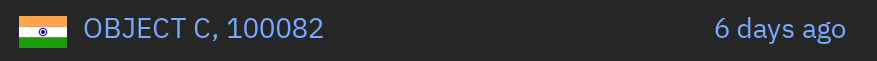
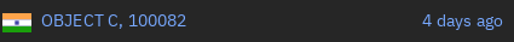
- 6 days ago
+ 4 days ago
